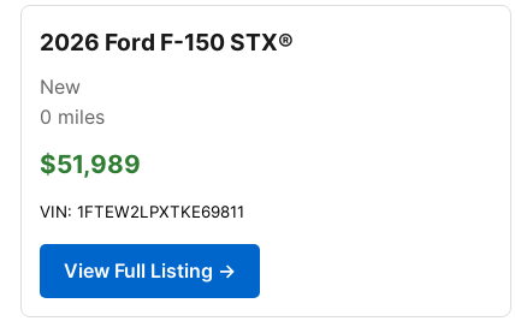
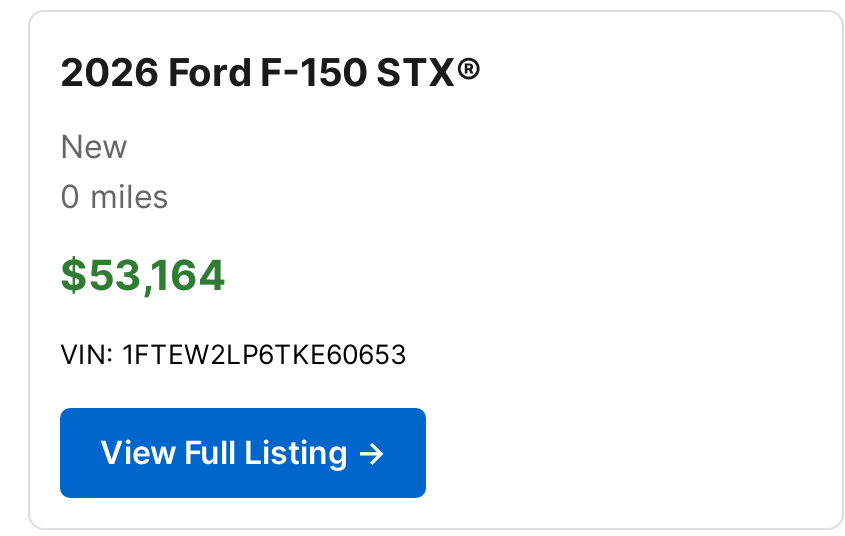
- $51,989
+ $53,164

- VIN: 1FTEW2LPXTKE69811
+ VIN: 1FTEW2LP6TKE60653
